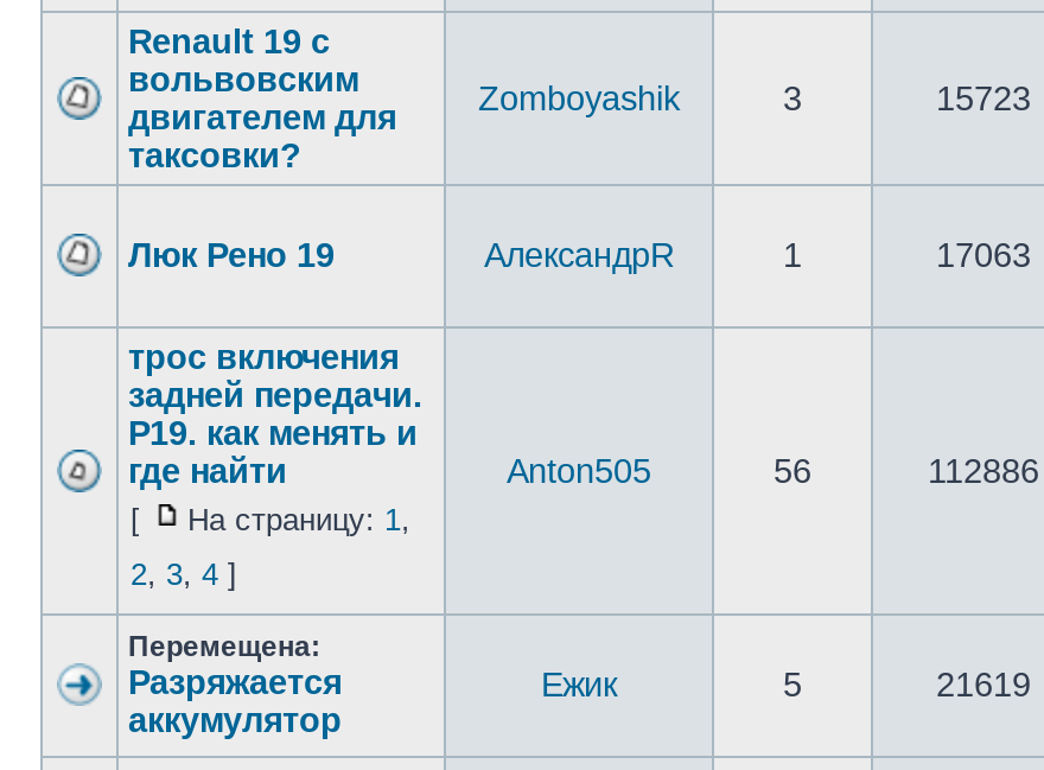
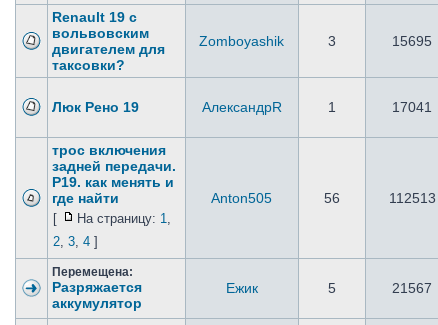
- 15723
+ 15695

- 17063
+ 17041

- 112886
+ 112513

- 21619
+ 21567
